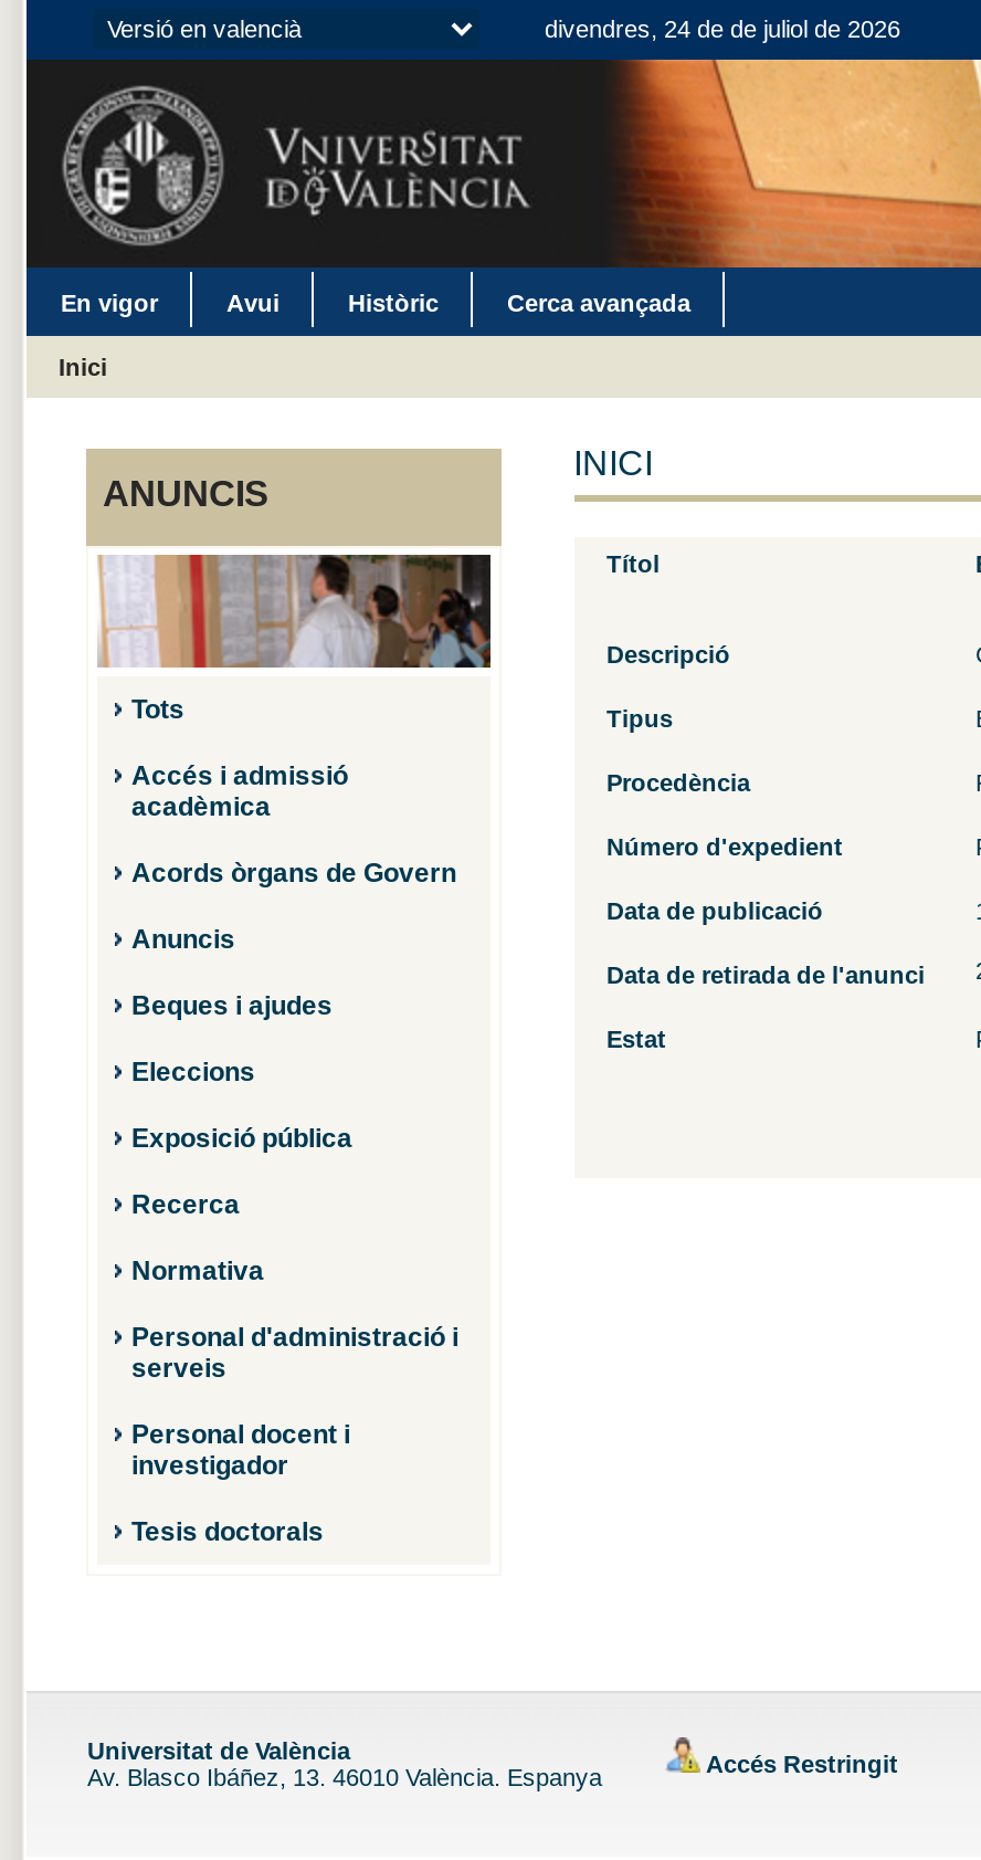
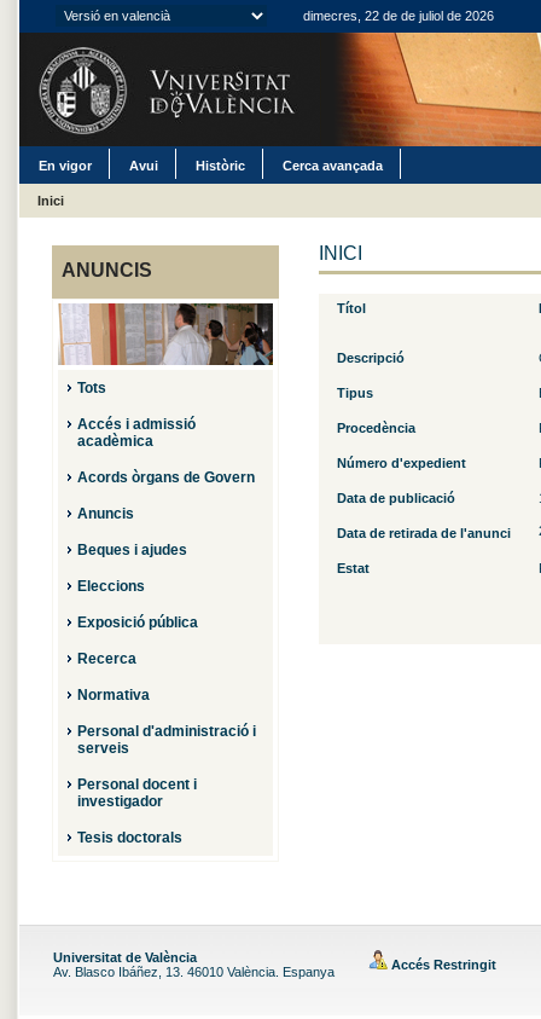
- divendres, 24 de de juliol de 2026
+ dimecres, 22 de de juliol de 2026
